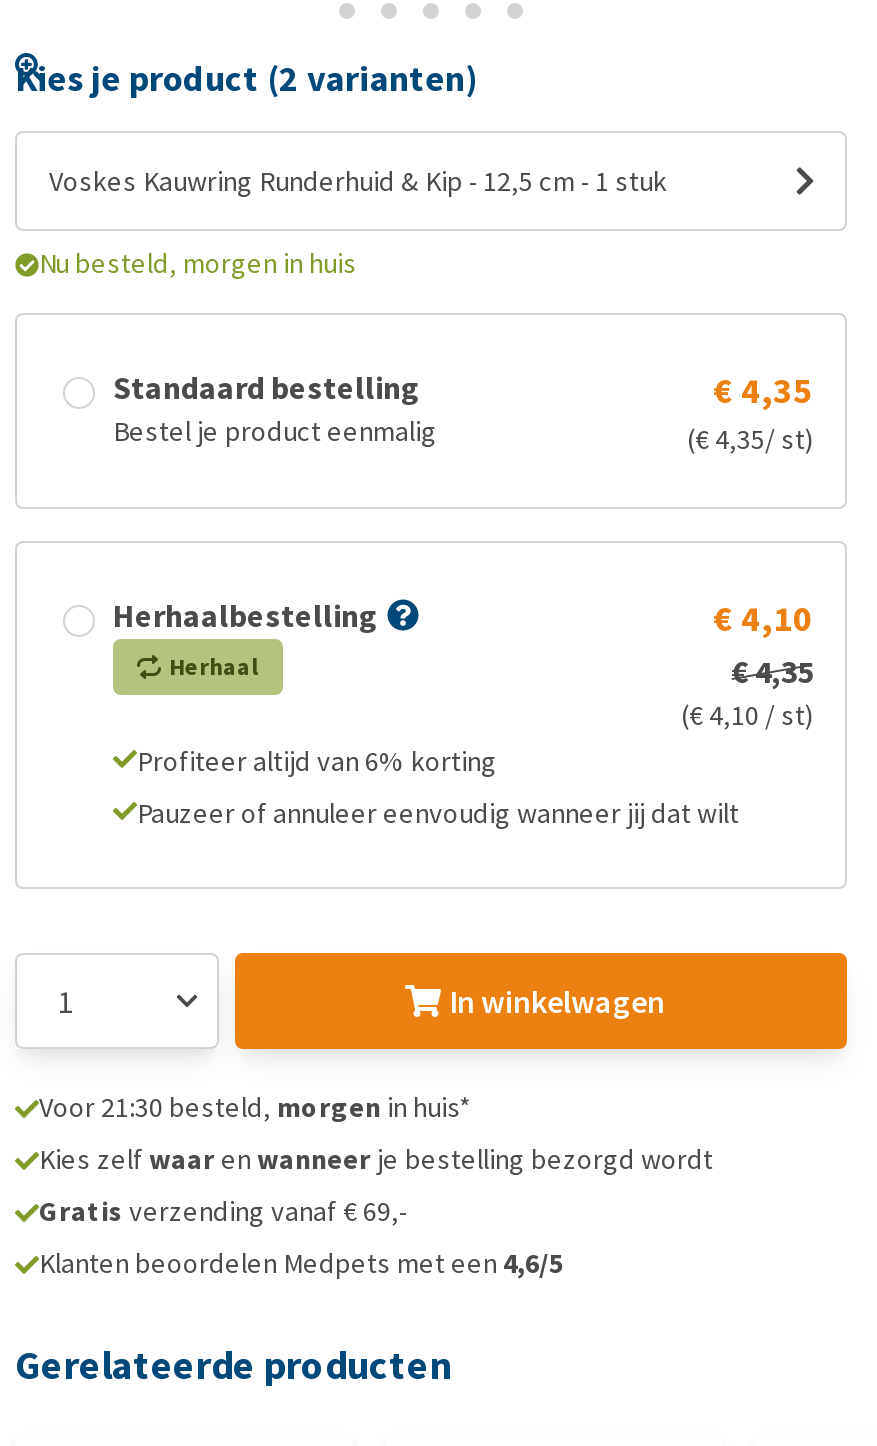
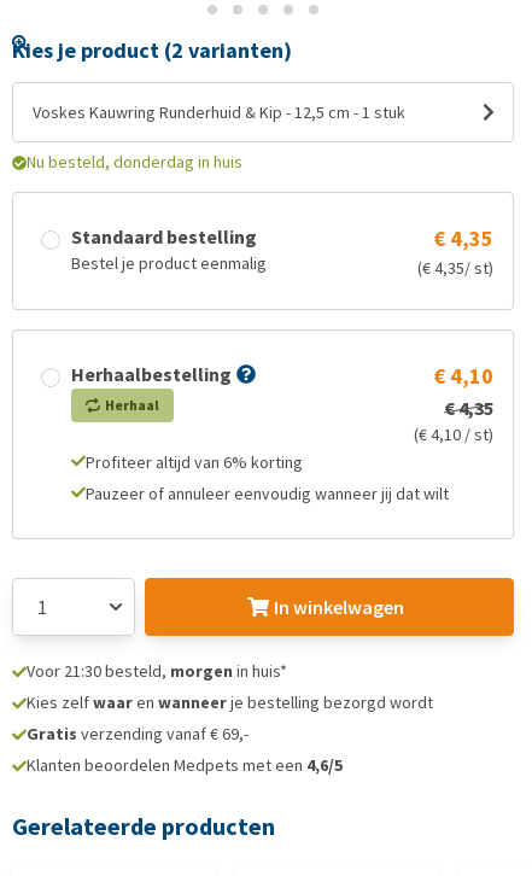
- Nu besteld, morgen in huis
+ Nu besteld, donderdag in huis
